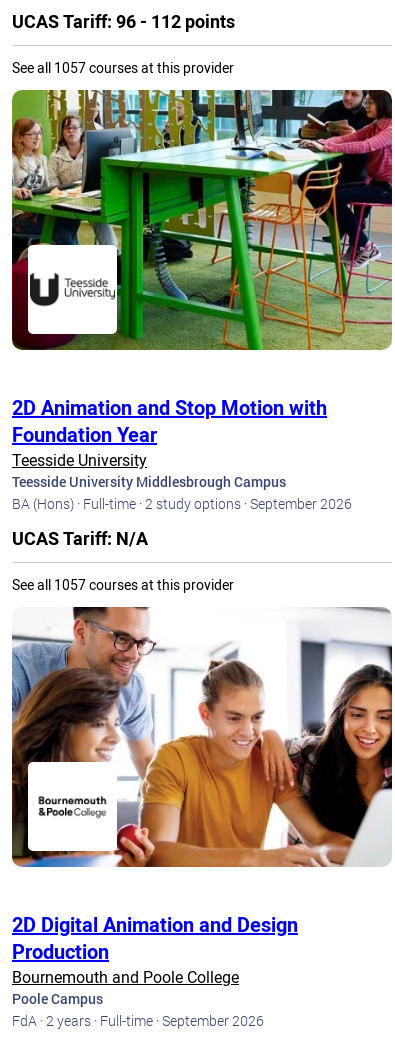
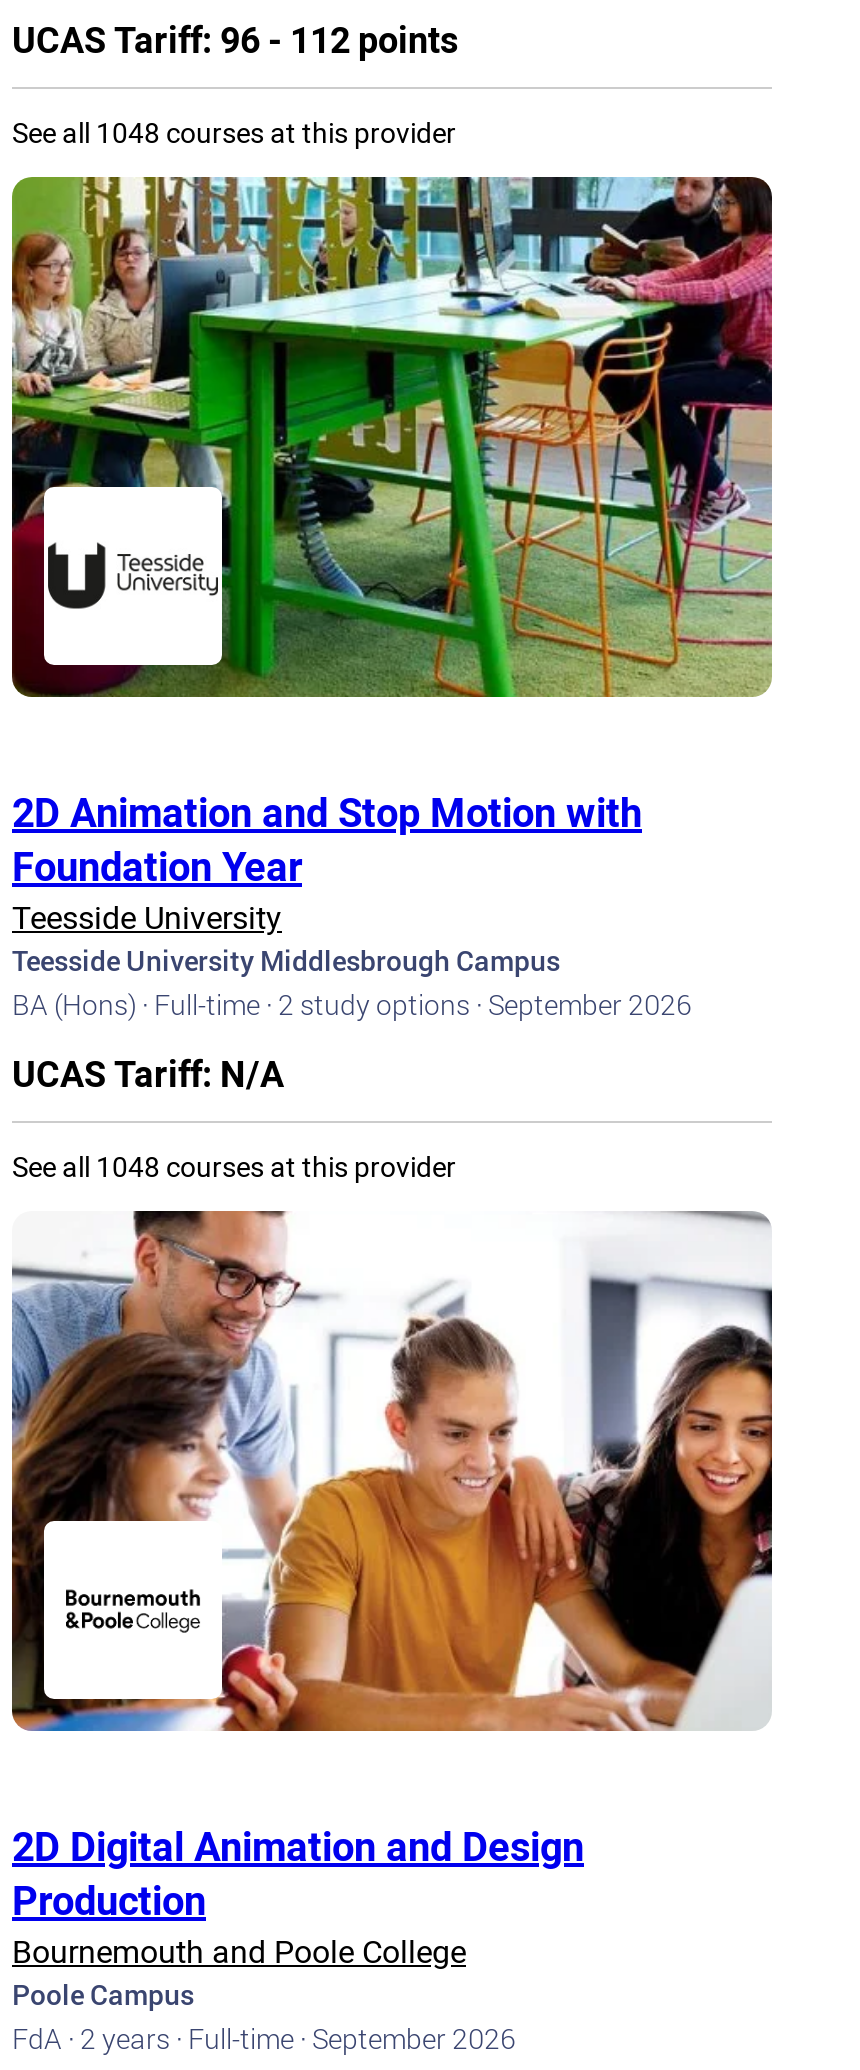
- See all 1057 courses at this provider
+ See all 1048 courses at this provider

- See all 1057 courses at this provider
+ See all 1048 courses at this provider
